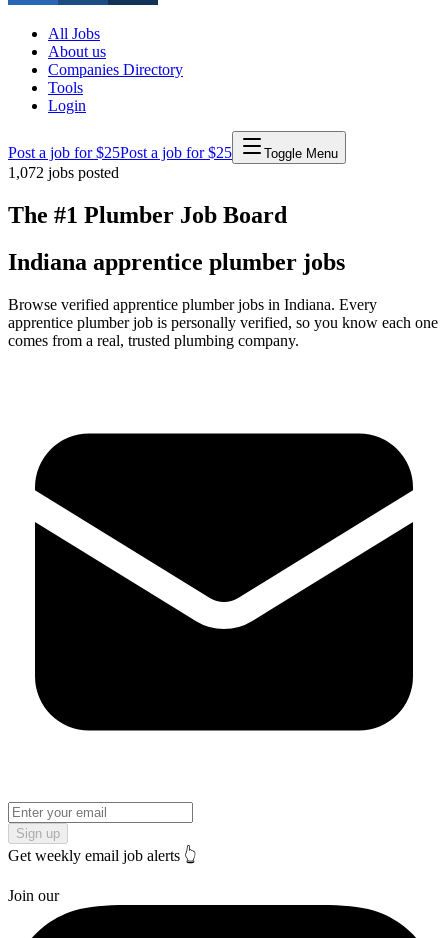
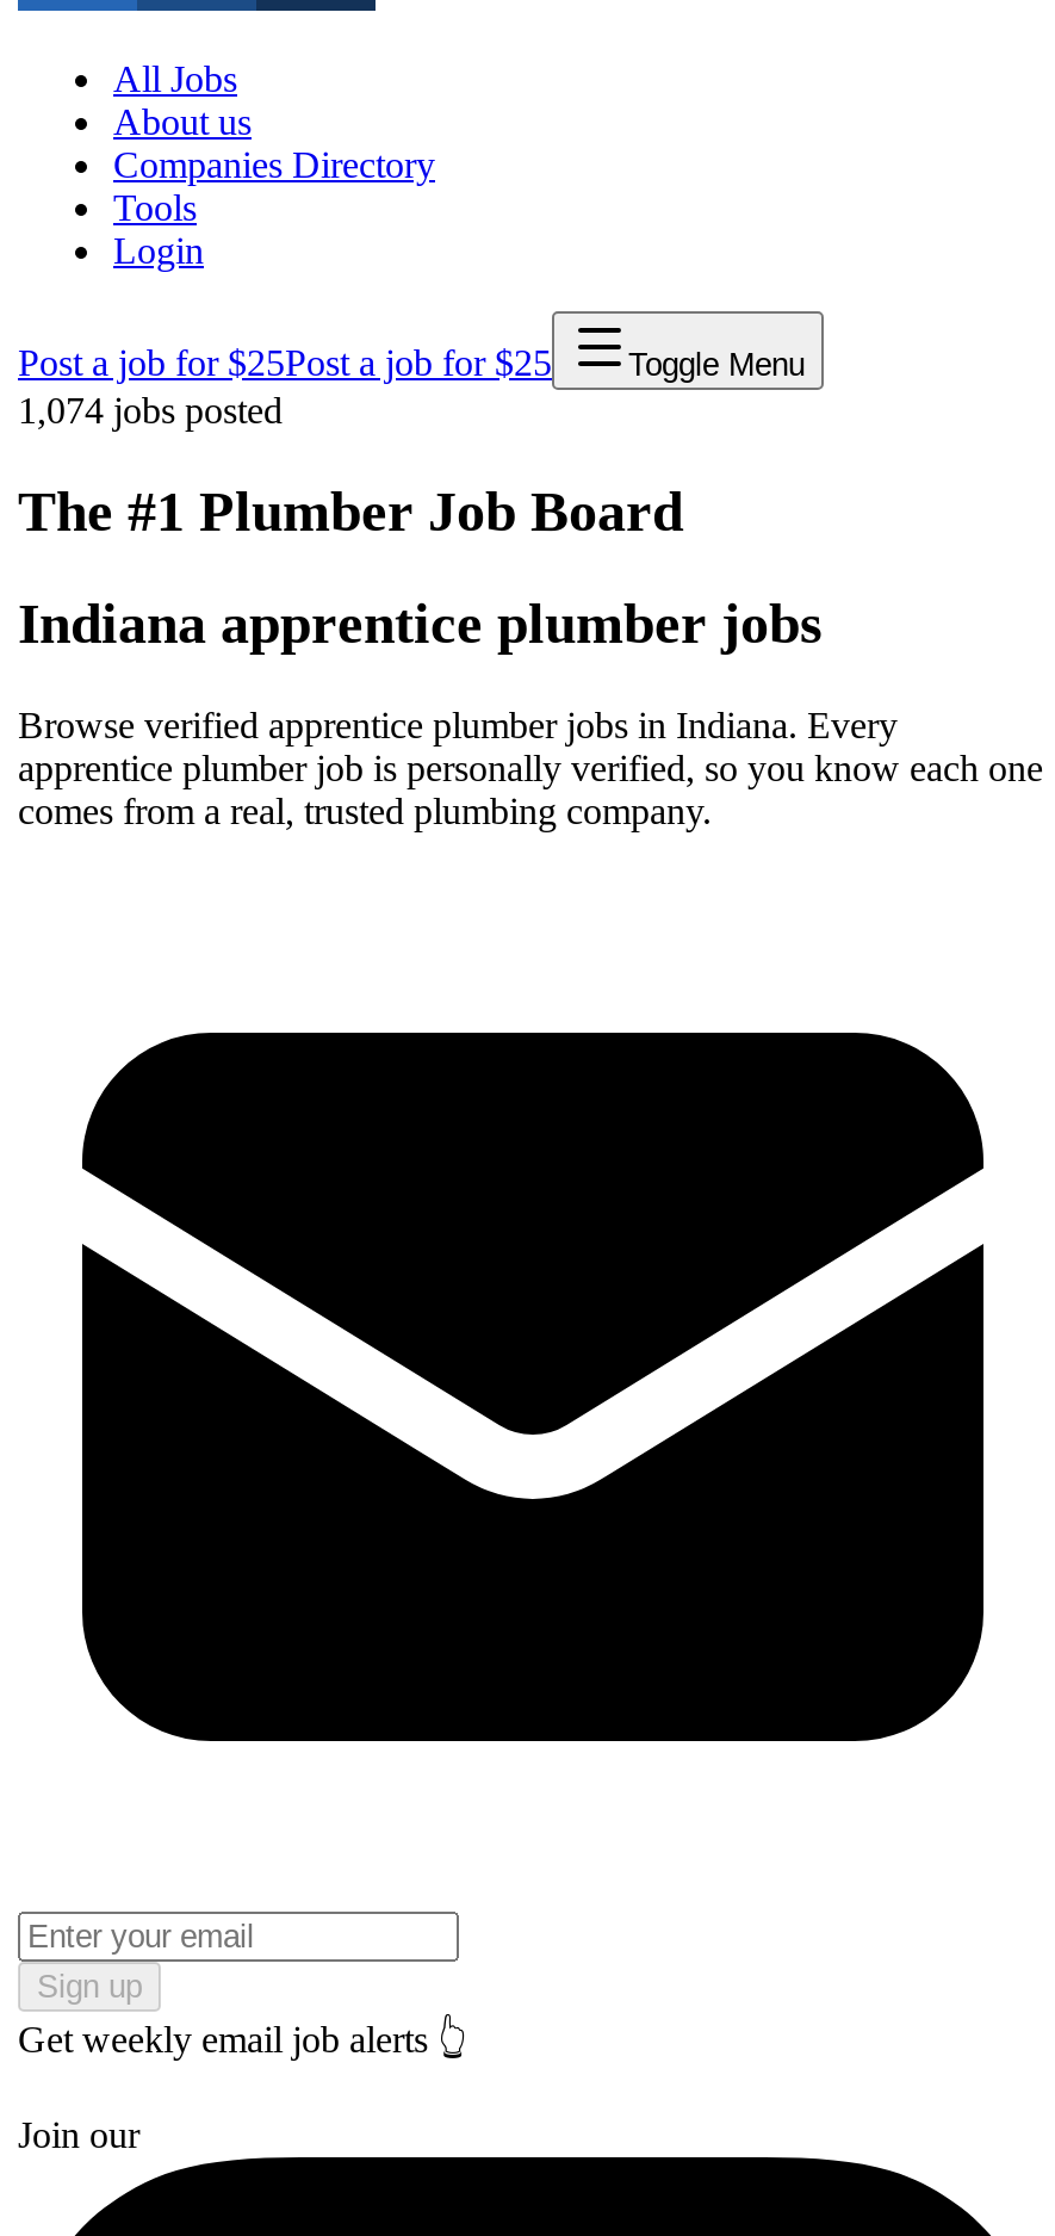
- 1,072 jobs posted
+ 1,074 jobs posted
